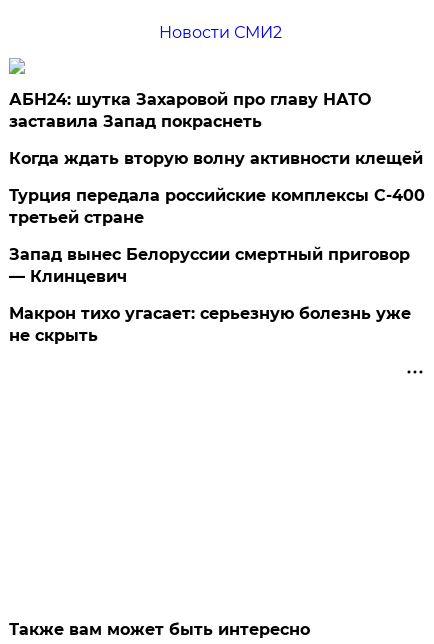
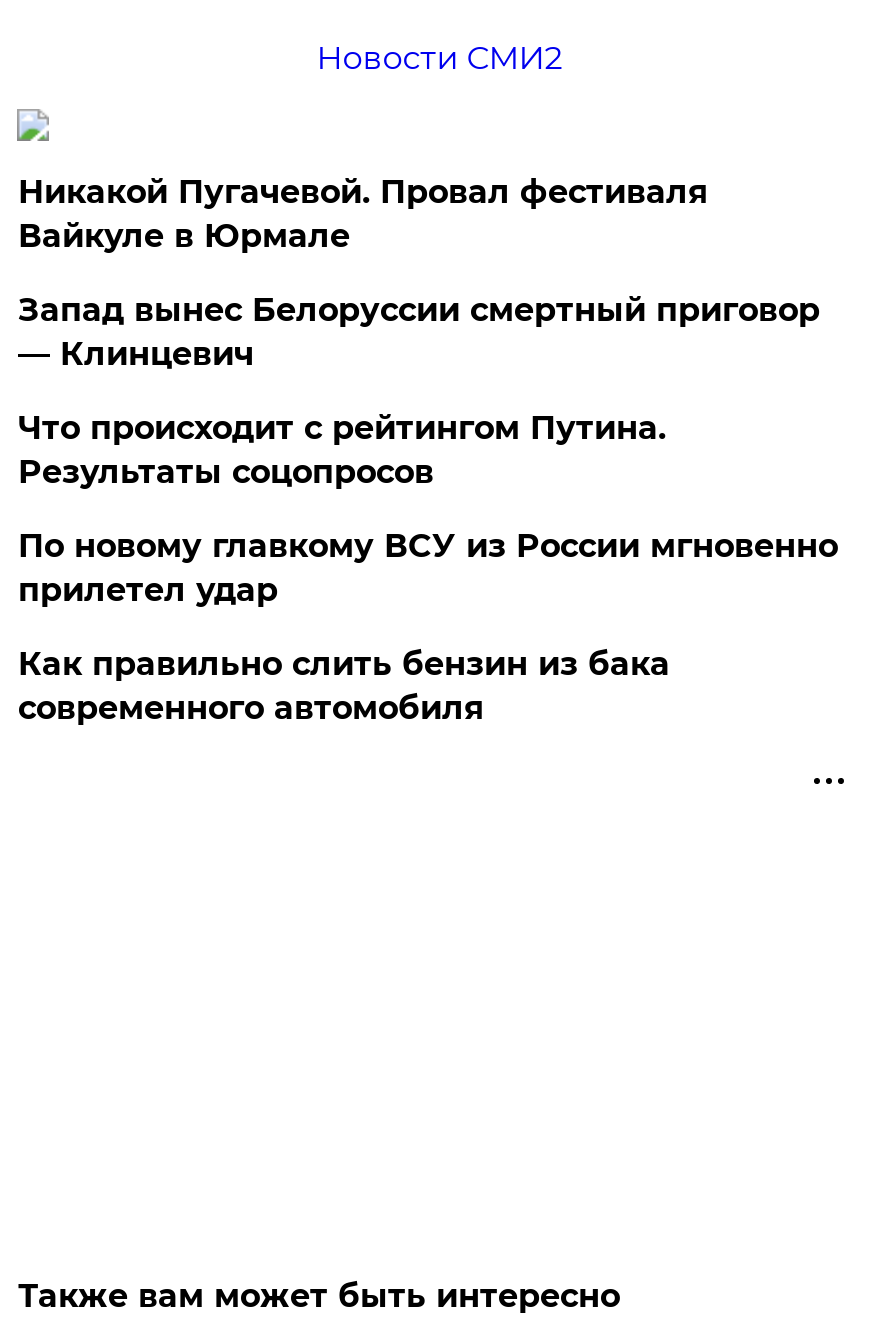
- АБН24: шутка Захаровой про главу НАТО
- заставила Запад покраснеть
- Когда ждать вторую волну активности клещей
- Турция передала российские комплексы С-400
- третьей стране
+ Никакой Пугачевой. Провал фестиваля
+ Вайкуле в Юрмале

moved up: Запад вынес Белоруссии смертный приговор | — Клинцевич

- Макрон тихо угасает: серьезную болезнь уже
- не скрыть
+ Что происходит с рейтингом Путина.
+ Результаты соцопросов
+ По новому главкому ВСУ из России мгновенно
+ прилетел удар
+ Как правильно слить бензин из бака
+ современного автомобиля
